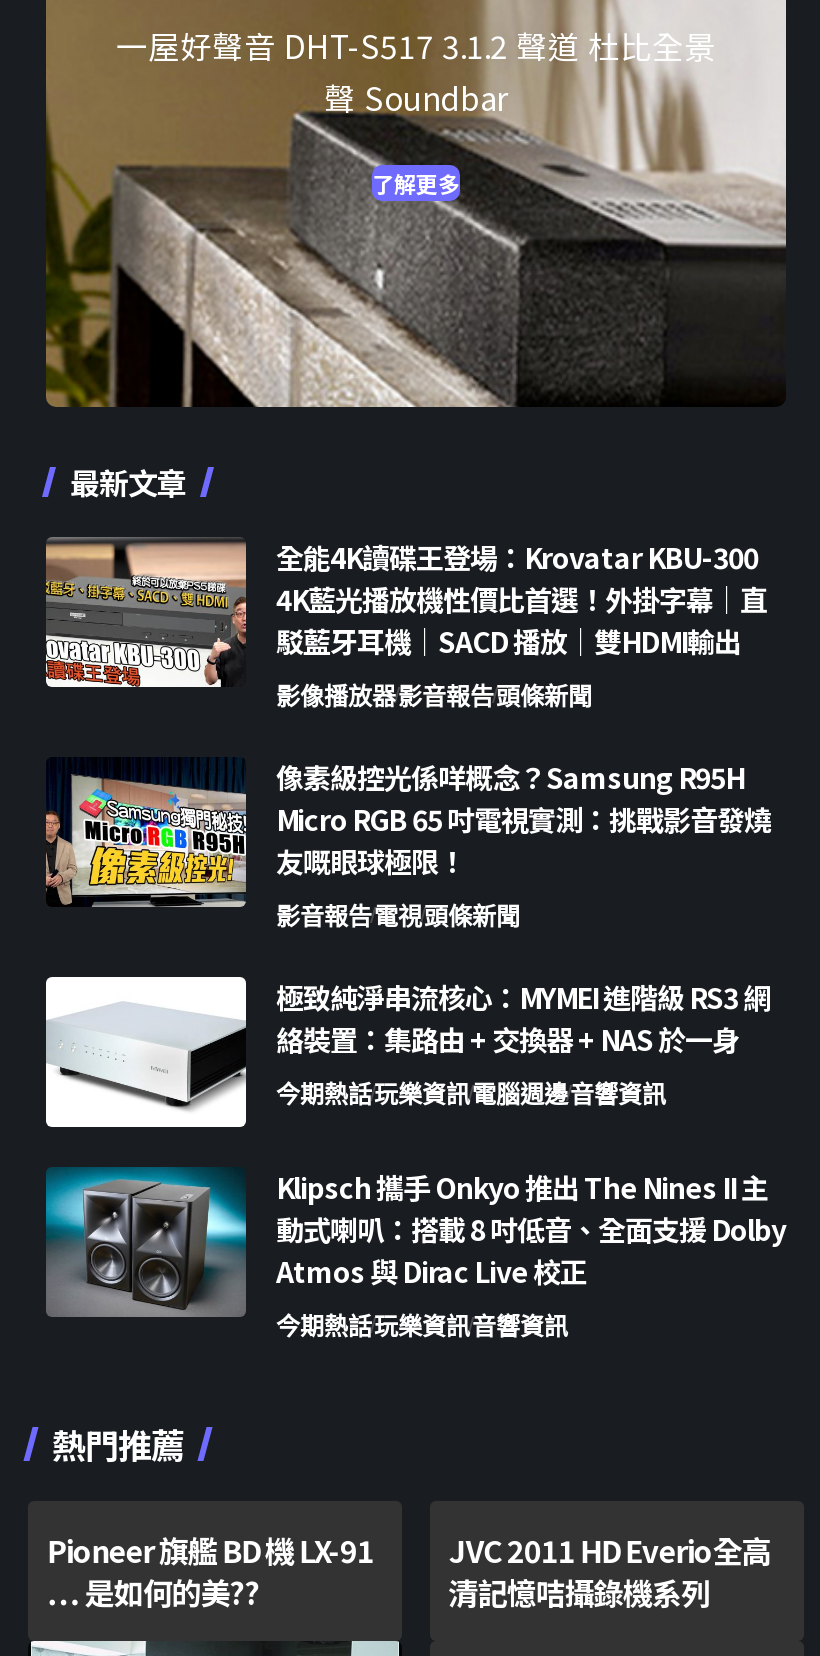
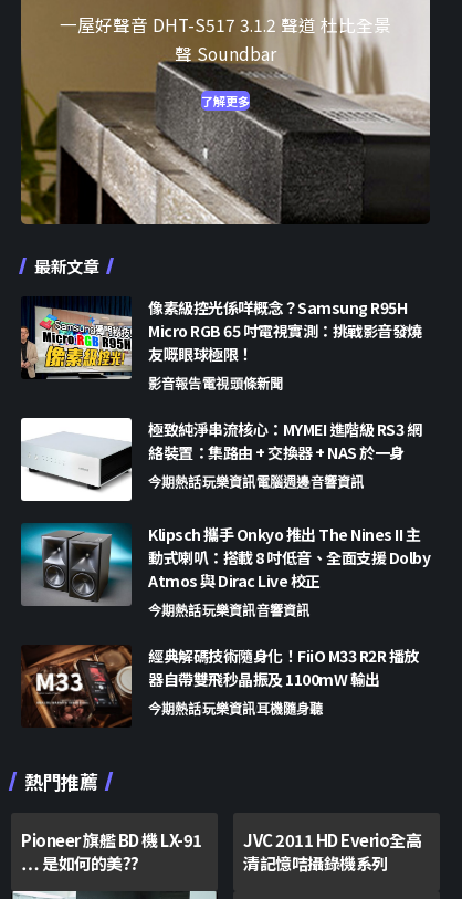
- [image]
- 全能4K讀碟王登場：Krovatar KBU-300
- 4K藍光播放機性價比首選！外掛字幕｜直
- 駁藍牙耳機｜SACD 播放｜雙HDMI輸出
- 影像播放器影音報告頭條新聞

moved up: [image] | 像素級控光係咩概念？Samsung R95H | Micro RGB 65 吋電視實測：挑戰影音發燒 | ... | Atmos 與 Dirac Live 校正 | 今期熱話玩樂資訊音響資訊

+ [image]
+ 經典解碼技術隨身化！FiiO M33 R2R 播放
+ 器自帶雙飛秒晶振及 1100mW 輸出
+ 今期熱話玩樂資訊耳機隨身聽
